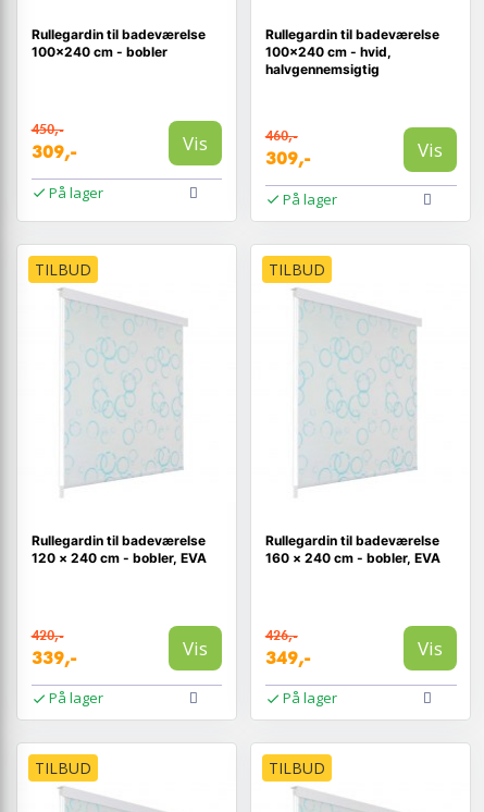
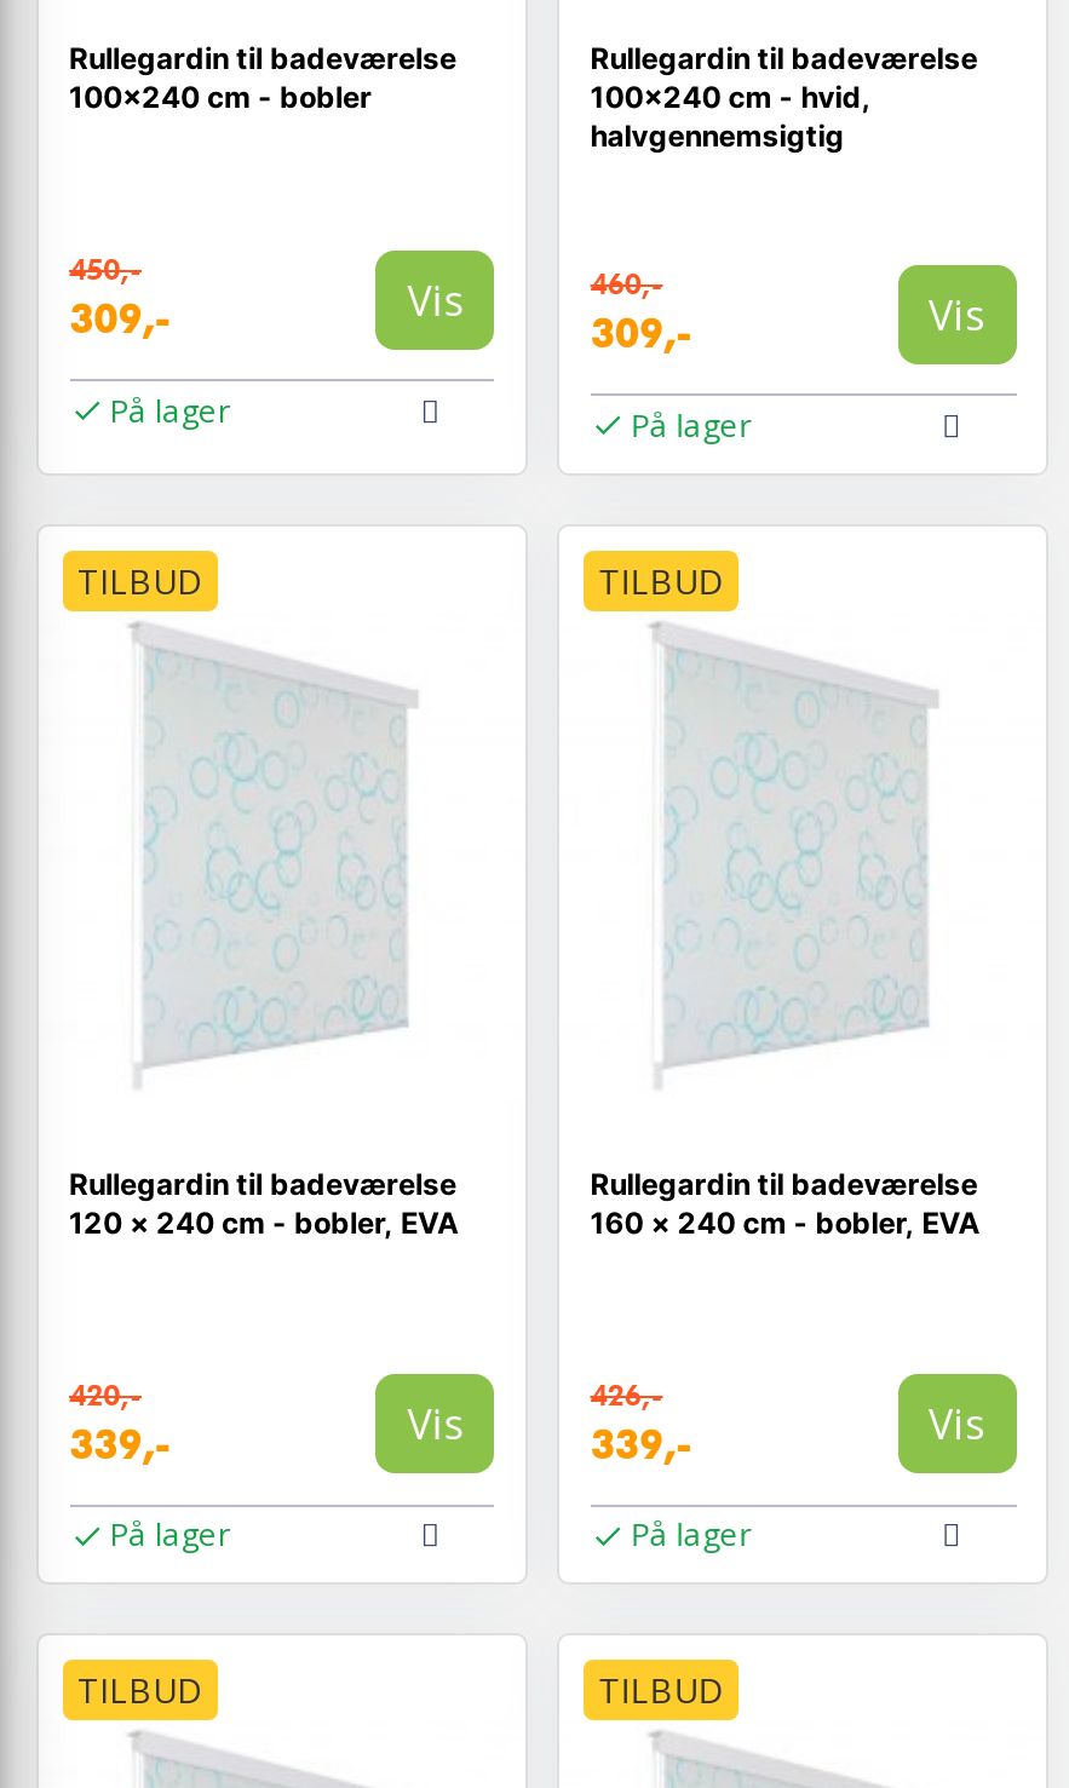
- 349,-
+ 339,-
